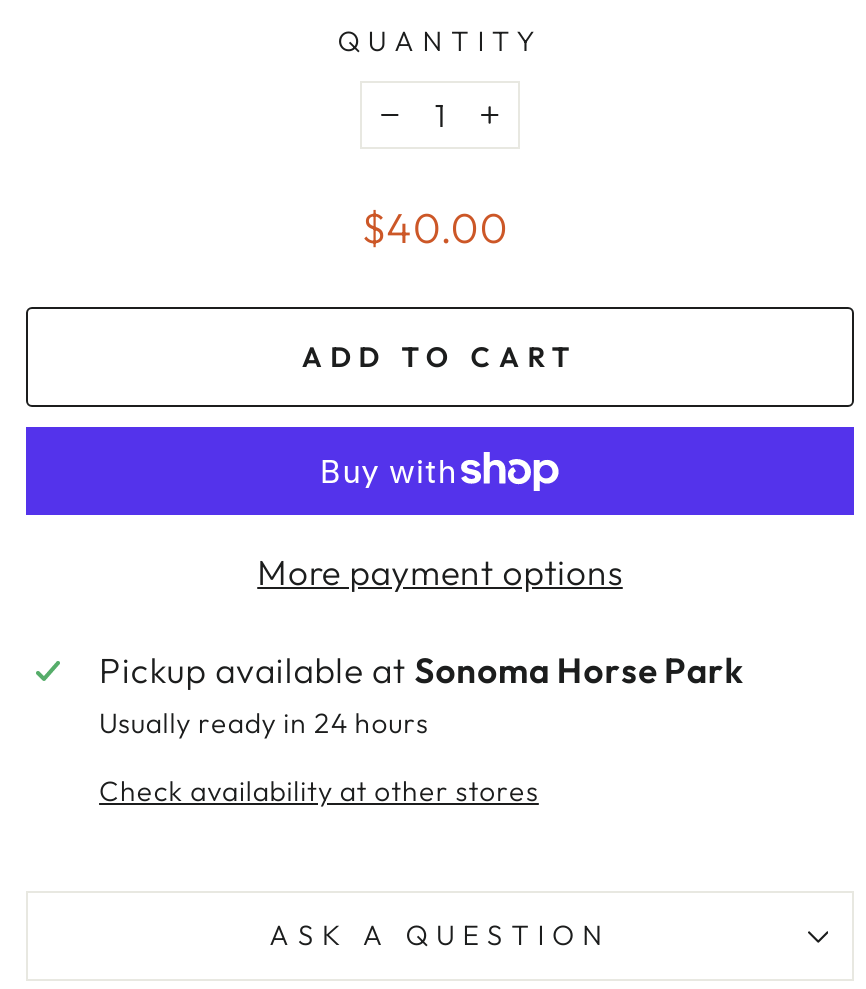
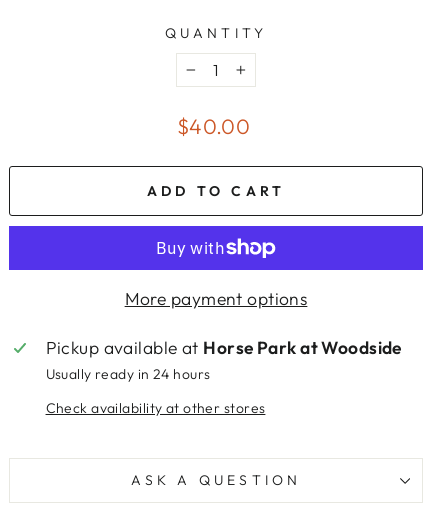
- Pickup available at Sonoma Horse Park
+ Pickup available at Horse Park at Woodside
